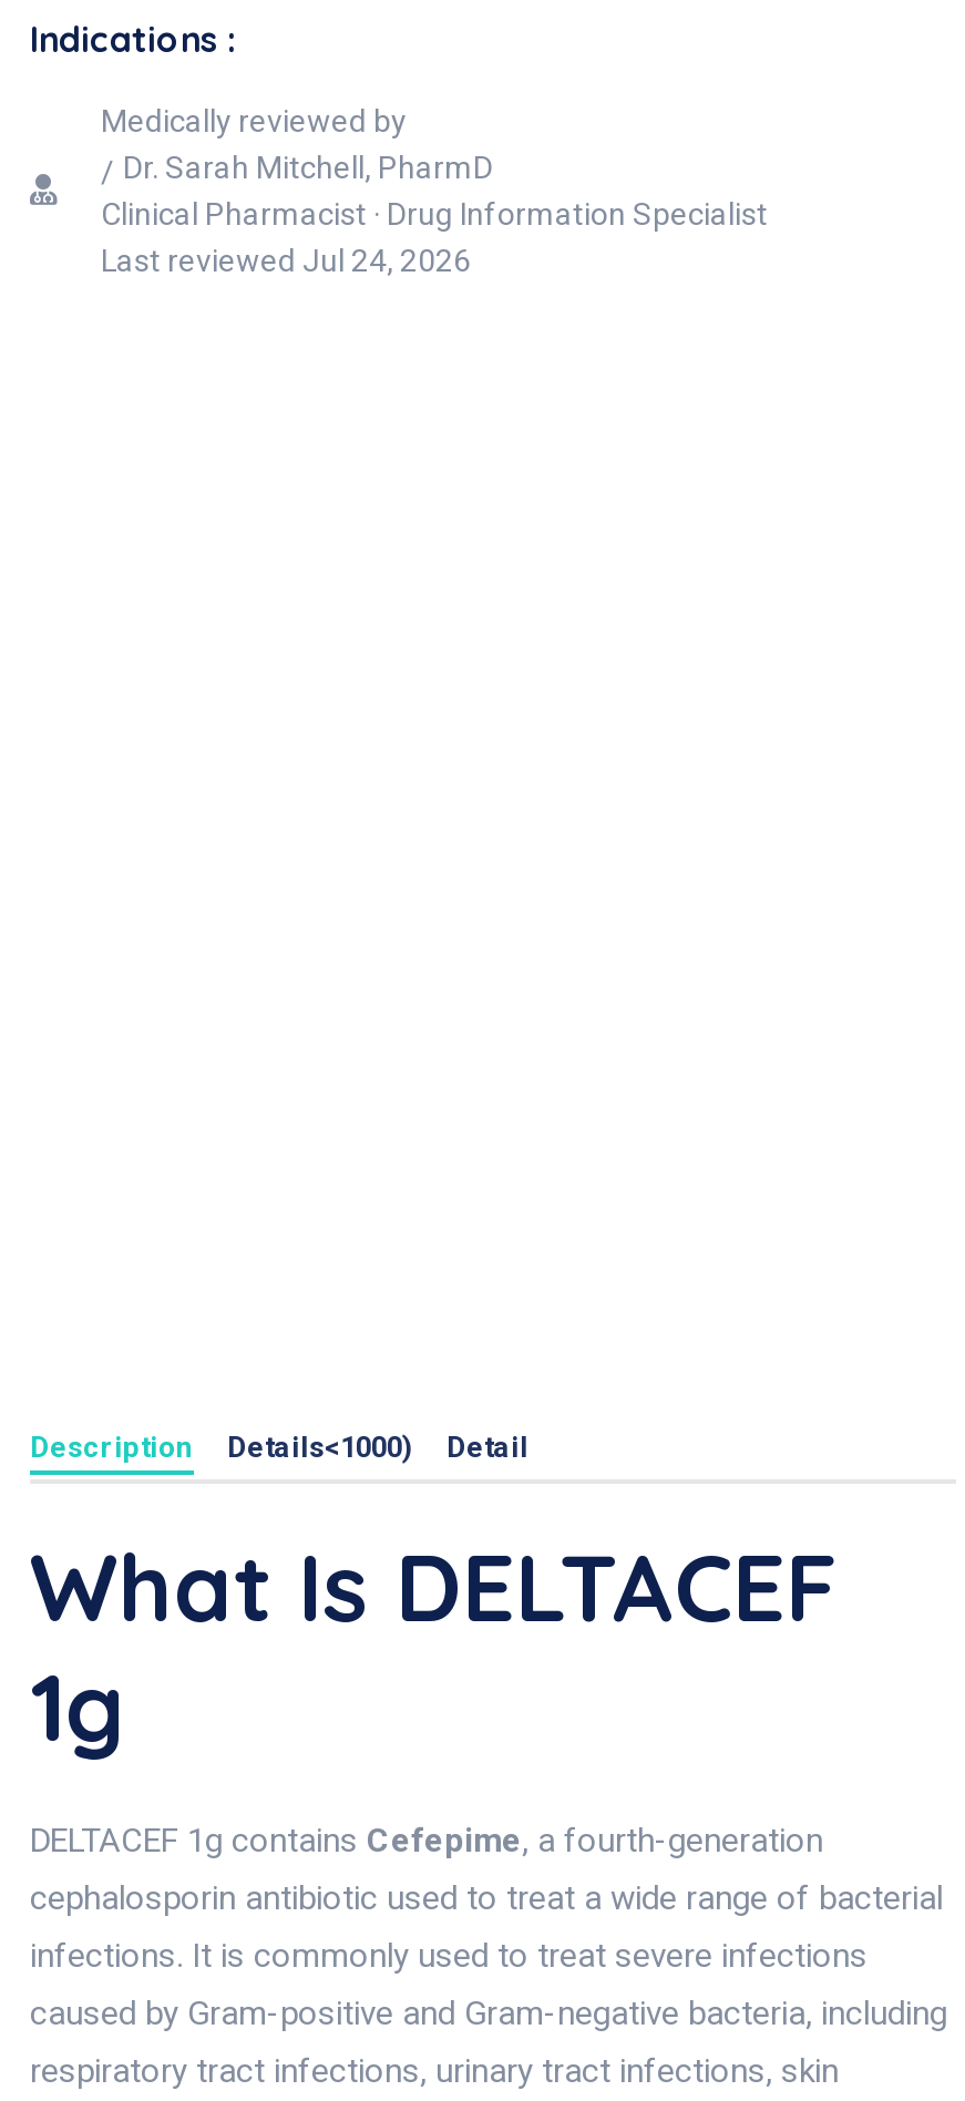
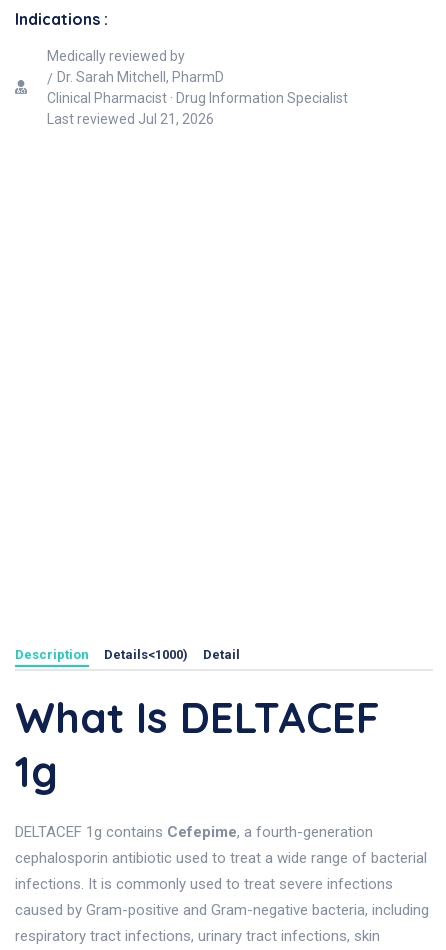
- Last reviewed Jul 24, 2026
+ Last reviewed Jul 21, 2026
